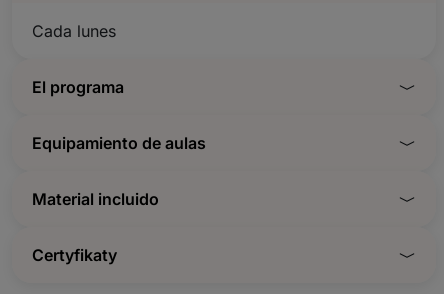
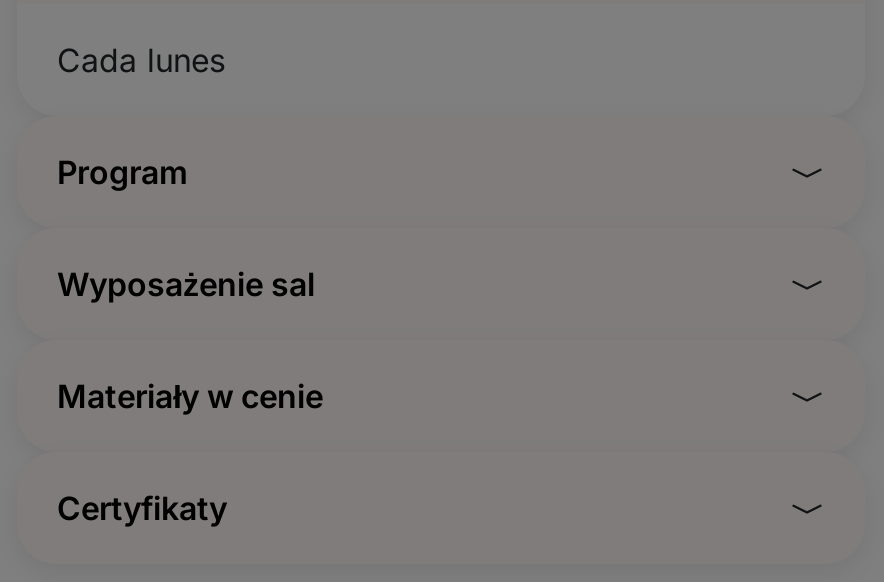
- El programa
+ Program

- Equipamiento de aulas
+ Wyposażenie sal

- Material incluido
+ Materiały w cenie
